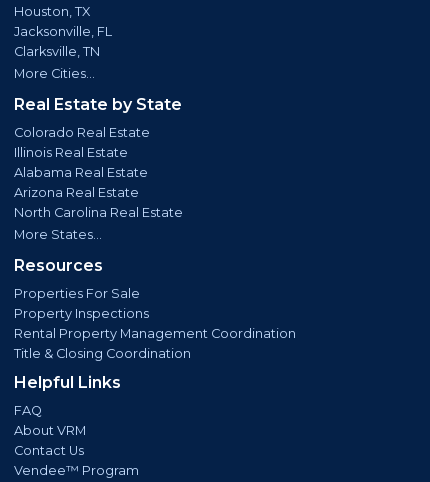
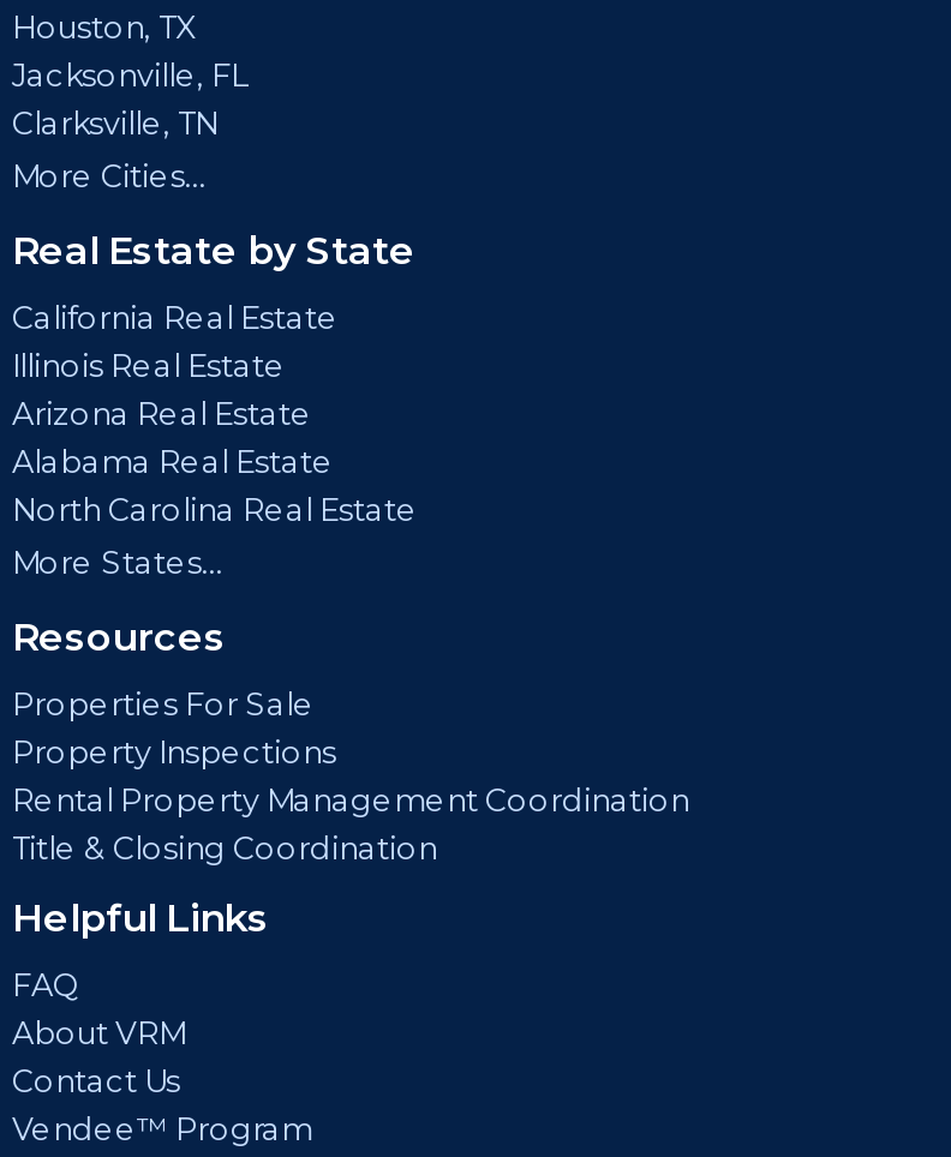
- Colorado Real Estate
+ California Real Estate

moved down: Alabama Real Estate

moved up: Arizona Real Estate
